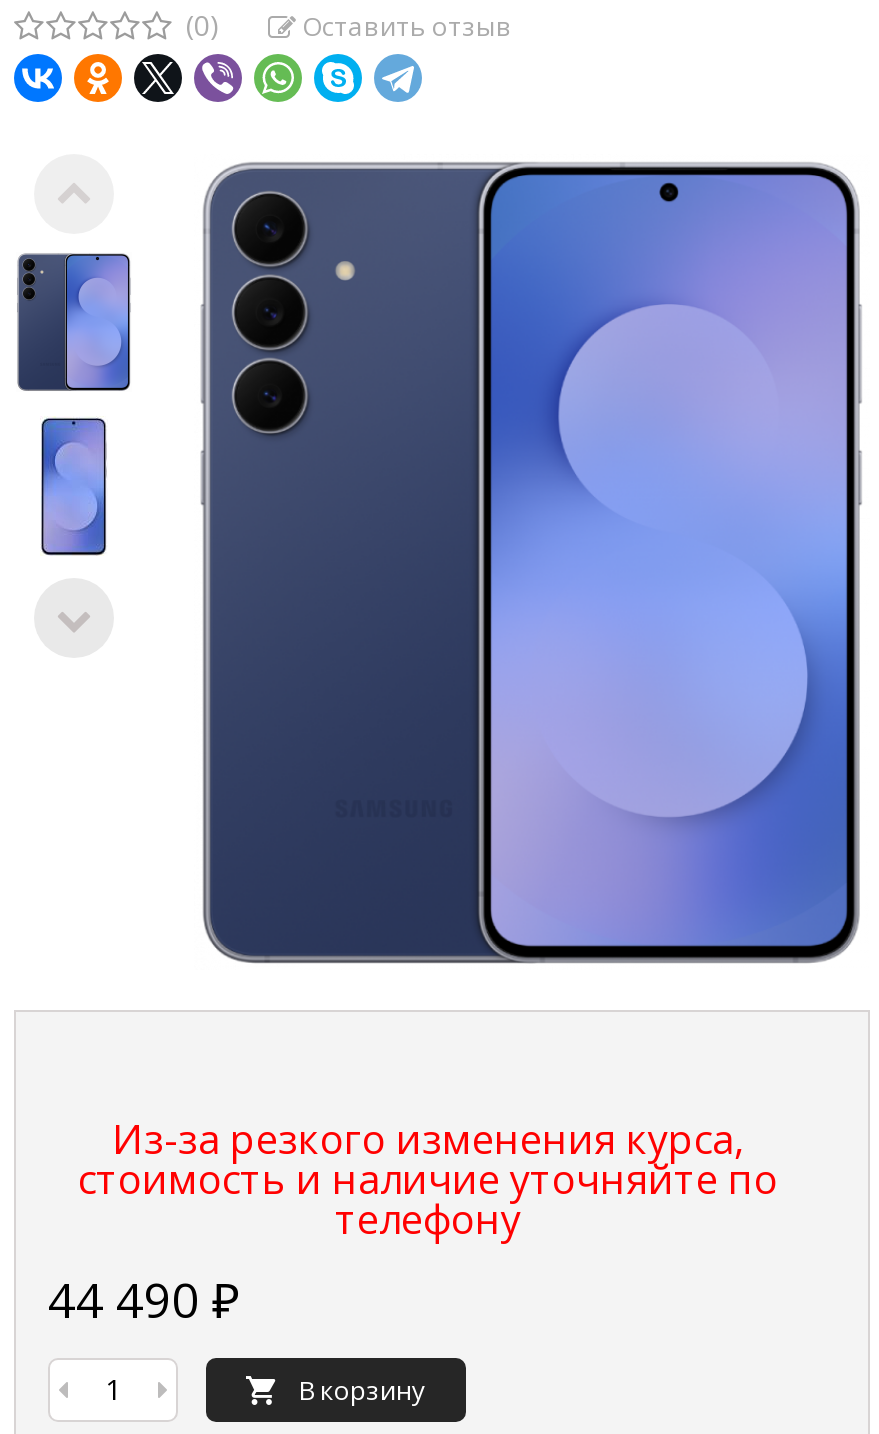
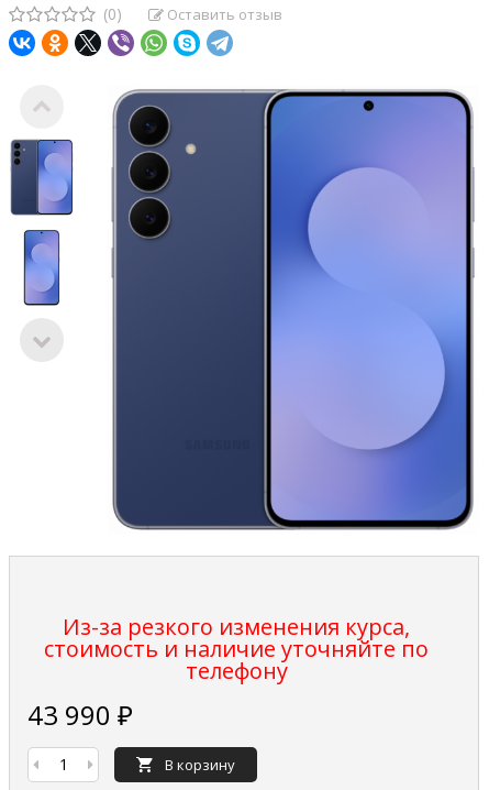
- 44 490 ₽
+ 43 990 ₽
